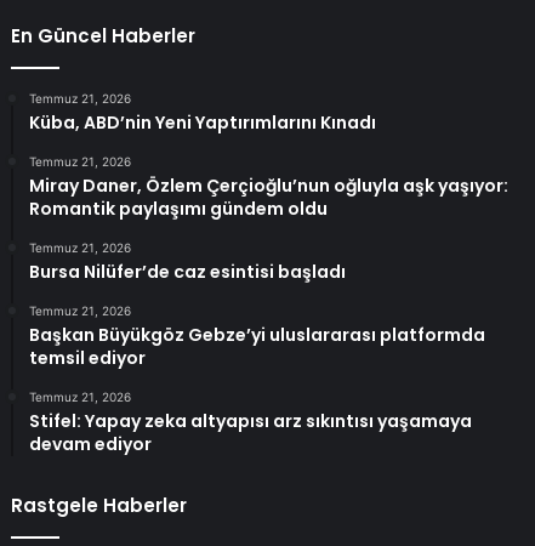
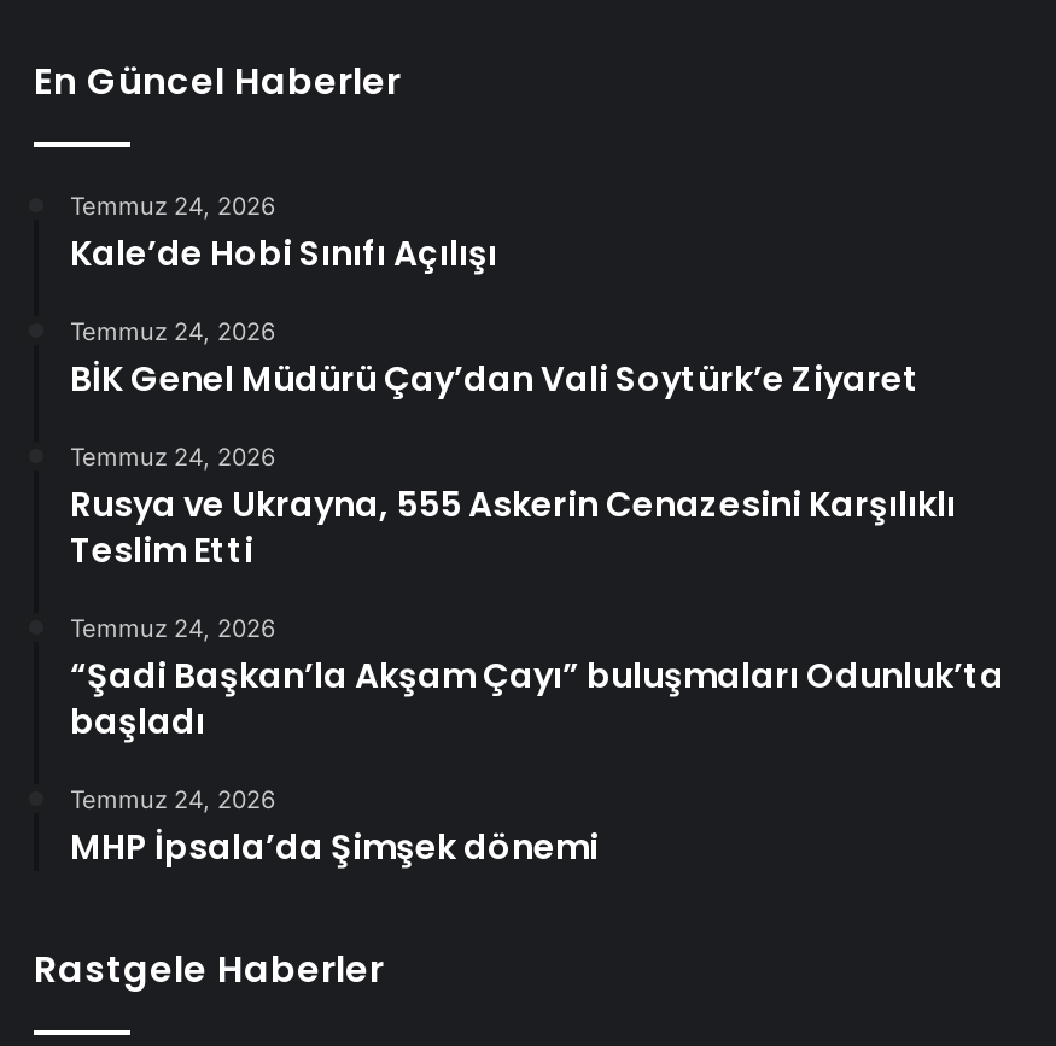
- Temmuz 21, 2026
- Küba, ABD’nin Yeni Yaptırımlarını Kınadı
+ Temmuz 24, 2026
+ Kale’de Hobi Sınıfı Açılışı

- Temmuz 21, 2026
- Miray Daner, Özlem Çerçioğlu’nun oğluyla aşk yaşıyor:
- Romantik paylaşımı gündem oldu
+ Temmuz 24, 2026
+ BİK Genel Müdürü Çay’dan Vali Soytürk’e Ziyaret

- Temmuz 21, 2026
- Bursa Nilüfer’de caz esintisi başladı
+ Temmuz 24, 2026
+ Rusya ve Ukrayna, 555 Askerin Cenazesini Karşılıklı
+ Teslim Etti

- Temmuz 21, 2026
- Başkan Büyükgöz Gebze’yi uluslararası platformda
- temsil ediyor
+ Temmuz 24, 2026
+ “Şadi Başkan’la Akşam Çayı” buluşmaları Odunluk’ta
+ başladı

- Temmuz 21, 2026
- Stifel: Yapay zeka altyapısı arz sıkıntısı yaşamaya
- devam ediyor
+ Temmuz 24, 2026
+ MHP İpsala’da Şimşek dönemi
